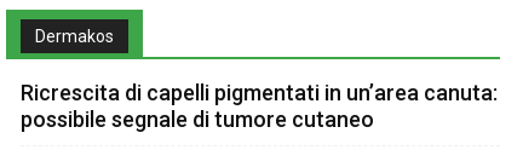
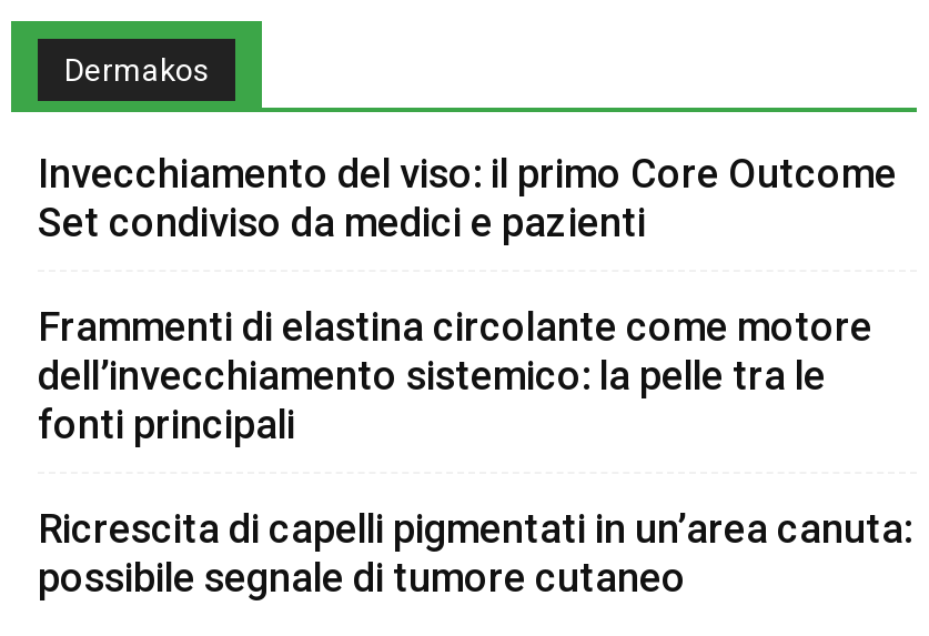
+ Invecchiamento del viso: il primo Core Outcome
+ Set condiviso da medici e pazienti
+ Frammenti di elastina circolante come motore
+ dell’invecchiamento sistemico: la pelle tra le
+ fonti principali
